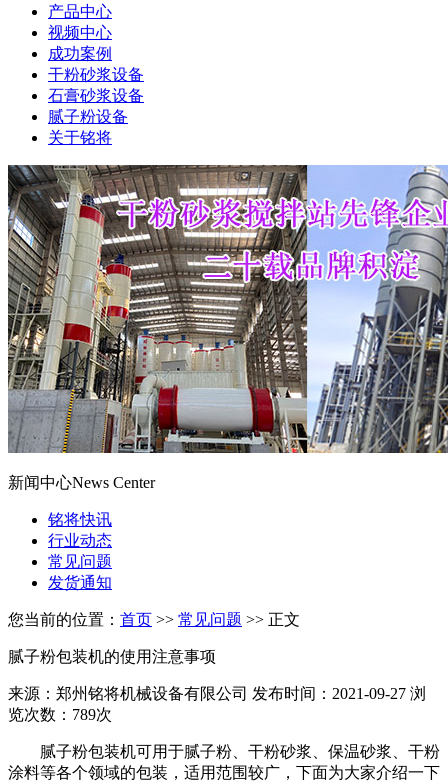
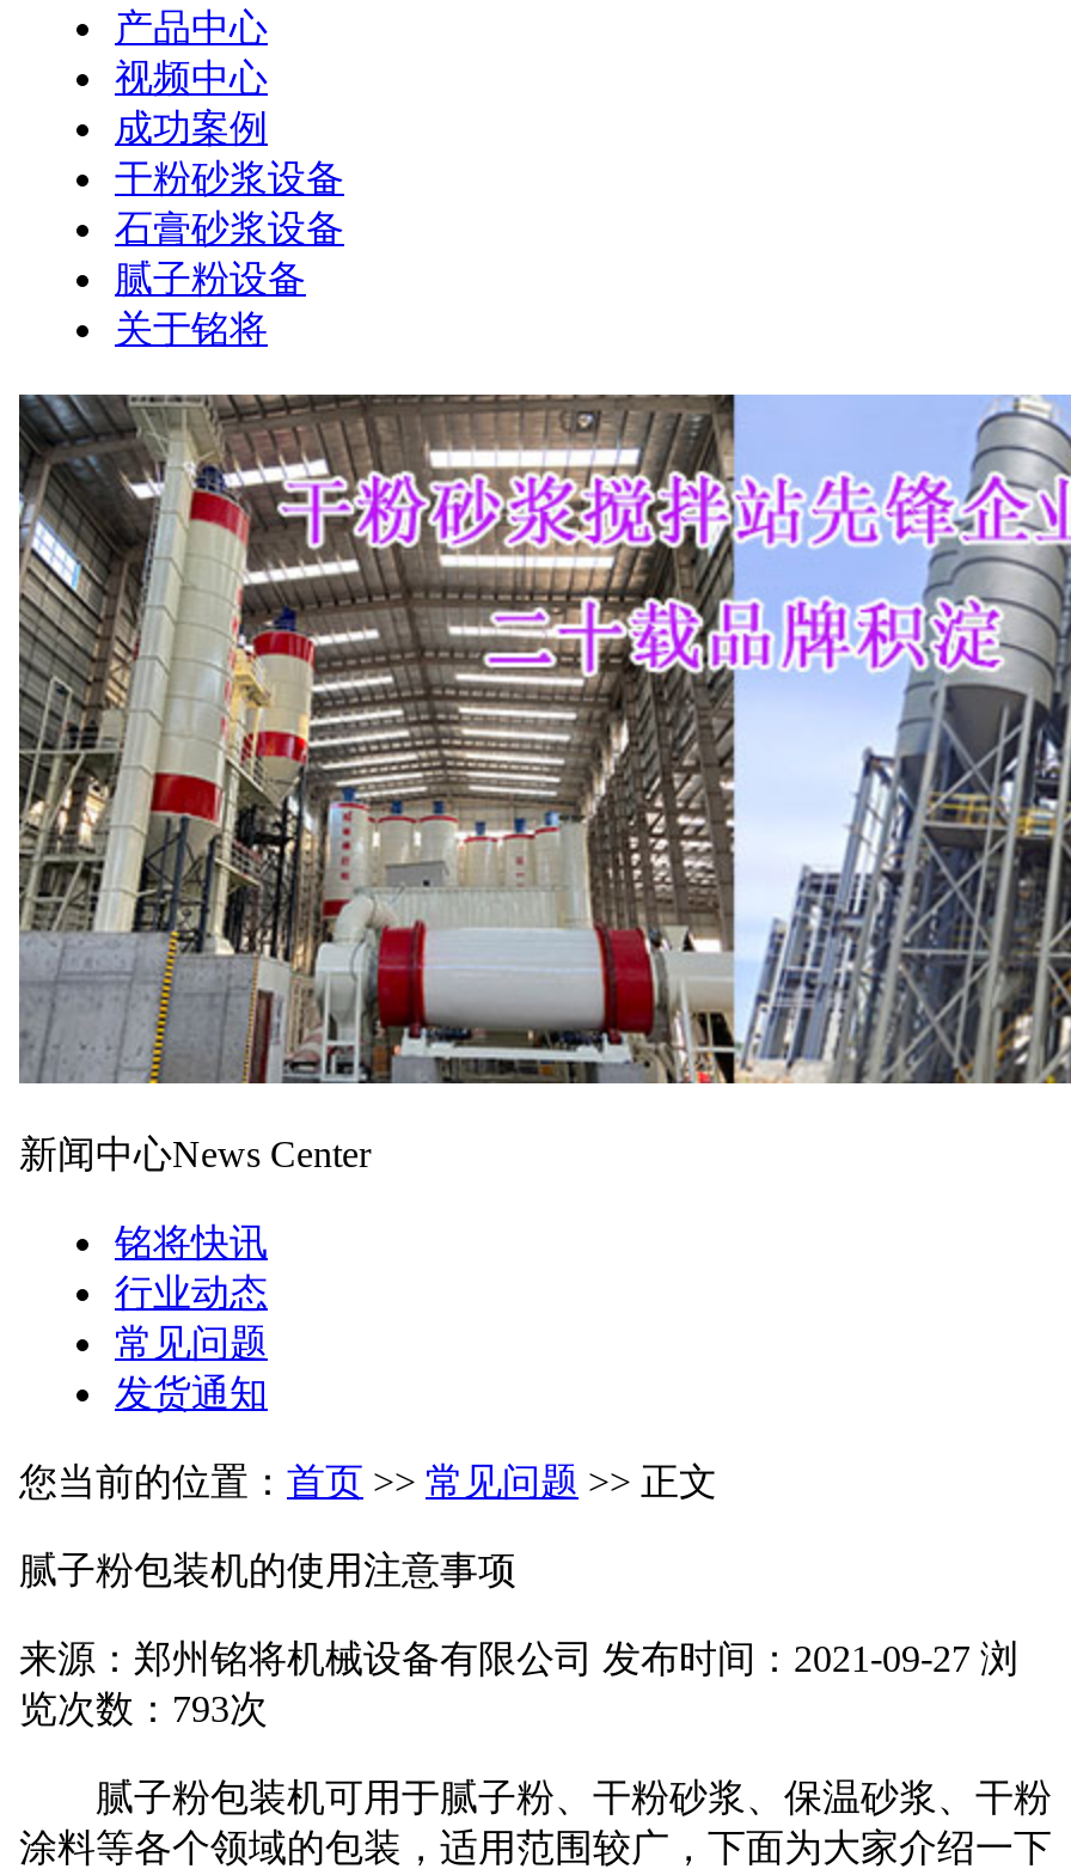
- 览次数：789次
+ 览次数：793次
